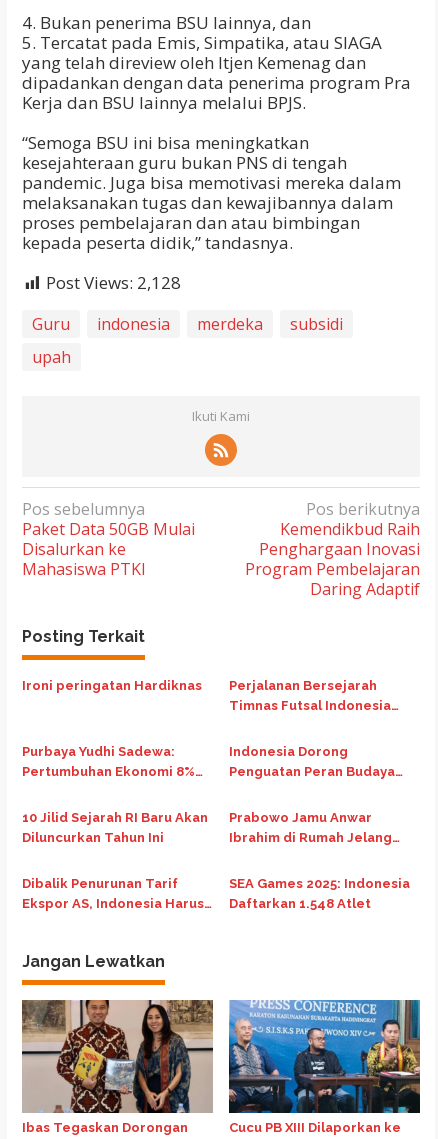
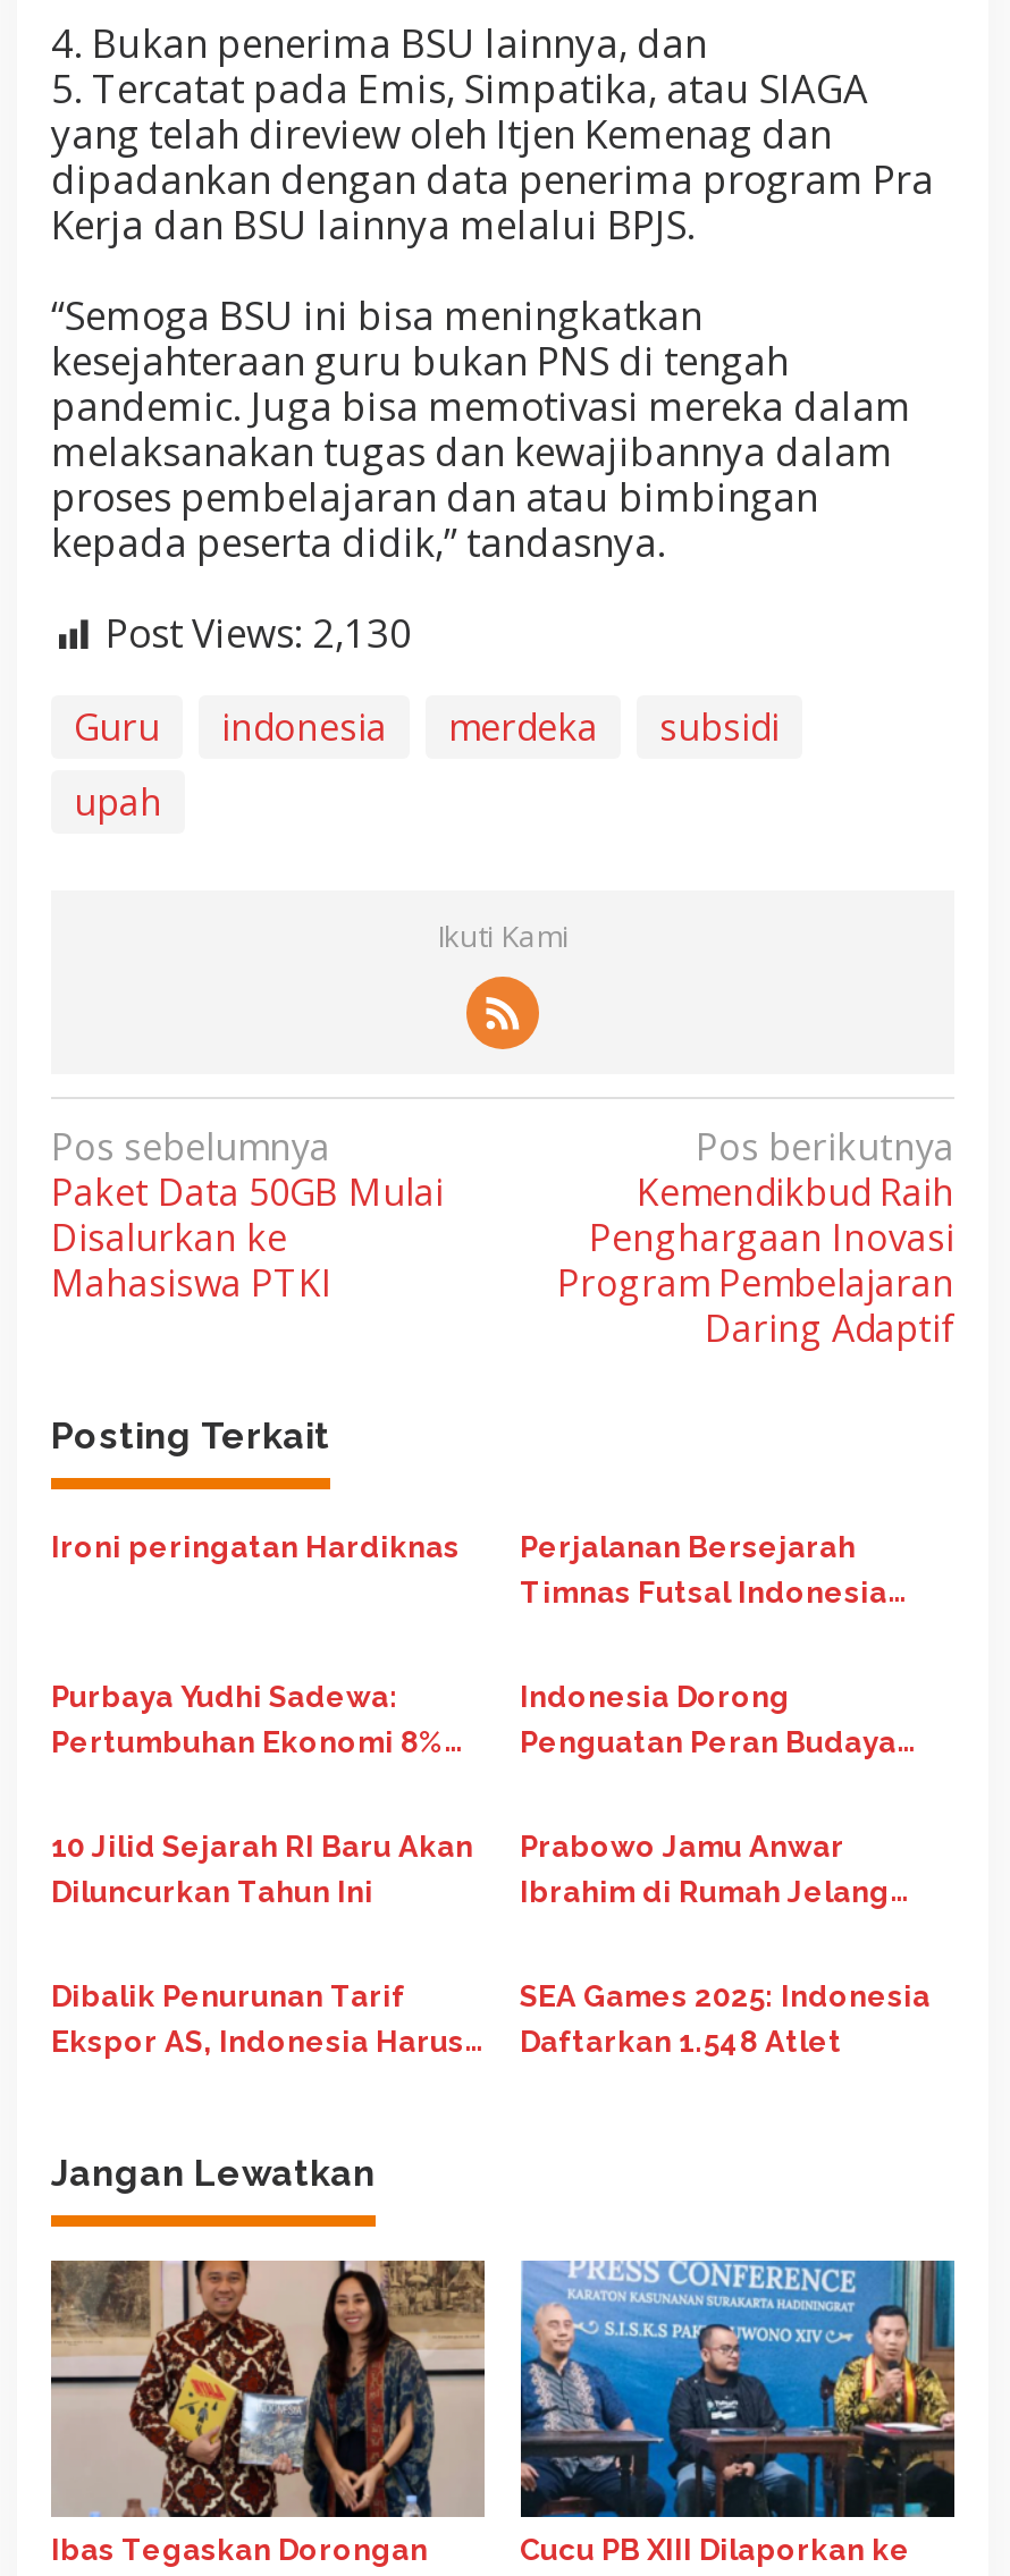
- Post Views: 2,128
+ Post Views: 2,130
